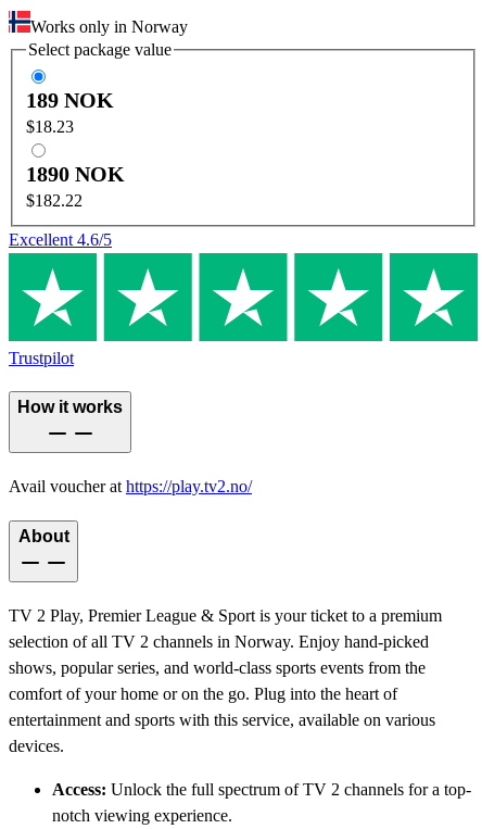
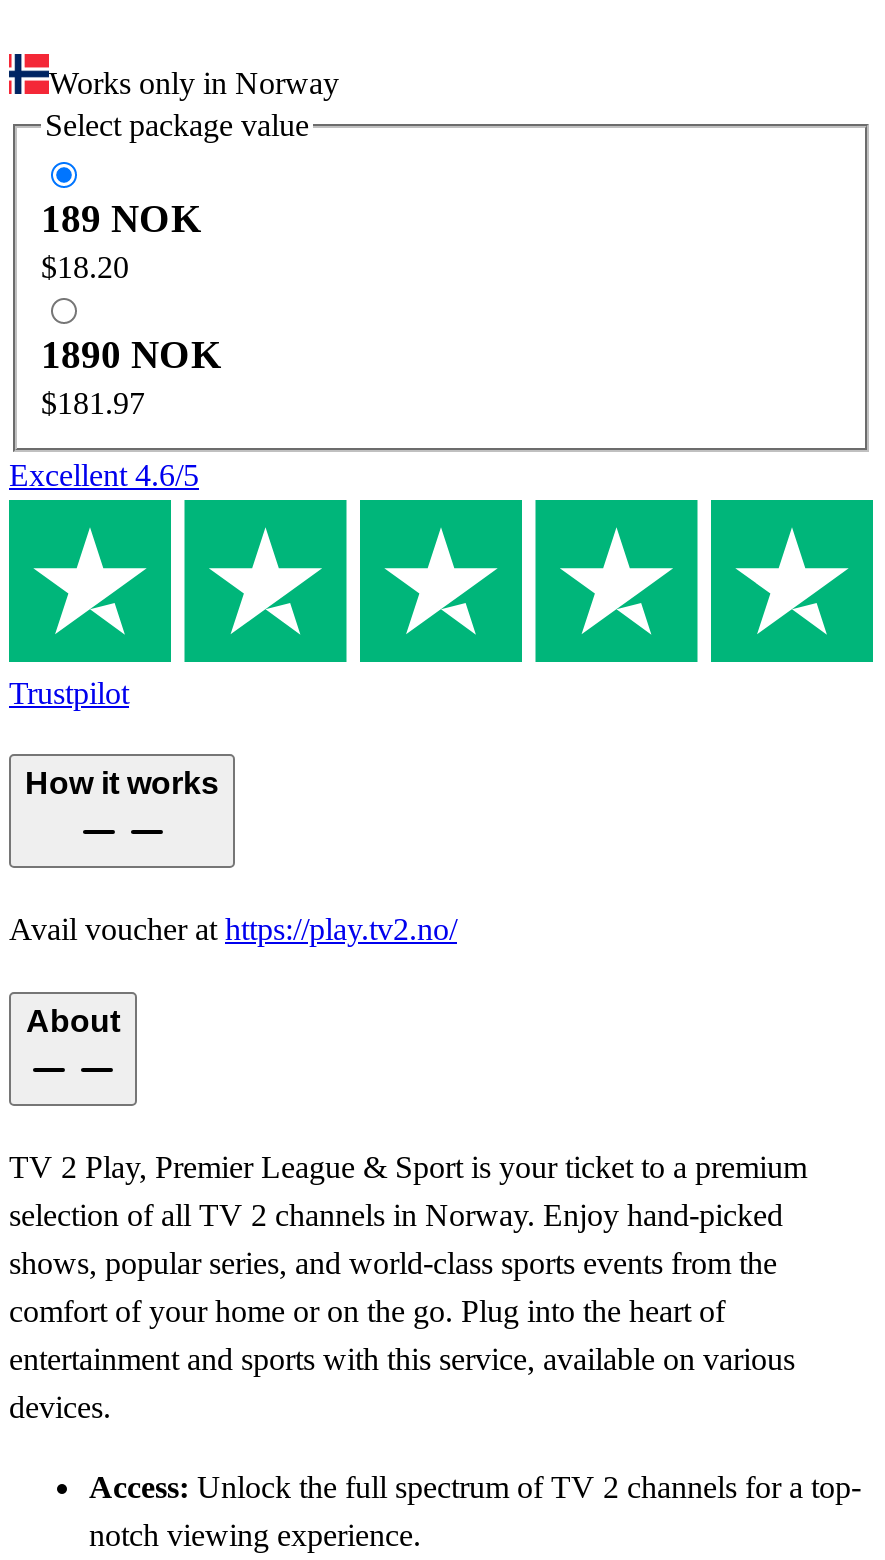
- $18.23
+ $18.20

- $182.22
+ $181.97
